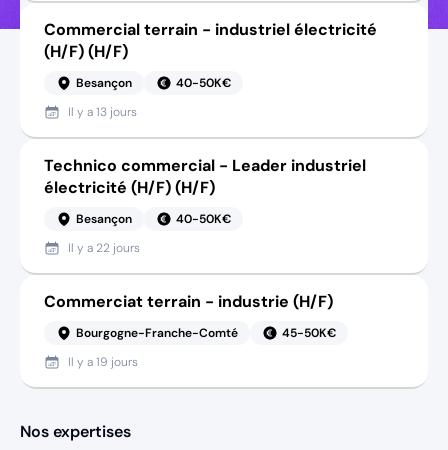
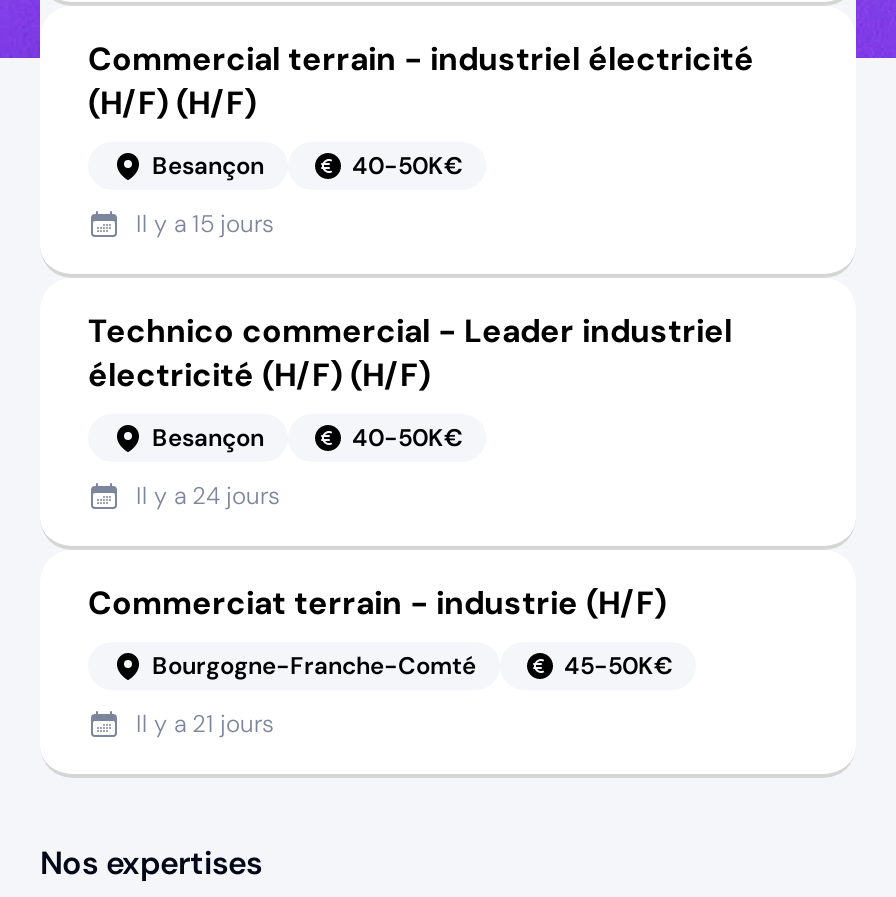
- Il y a 13 jours
+ Il y a 15 jours

- Il y a 22 jours
+ Il y a 24 jours

- Il y a 19 jours
+ Il y a 21 jours
